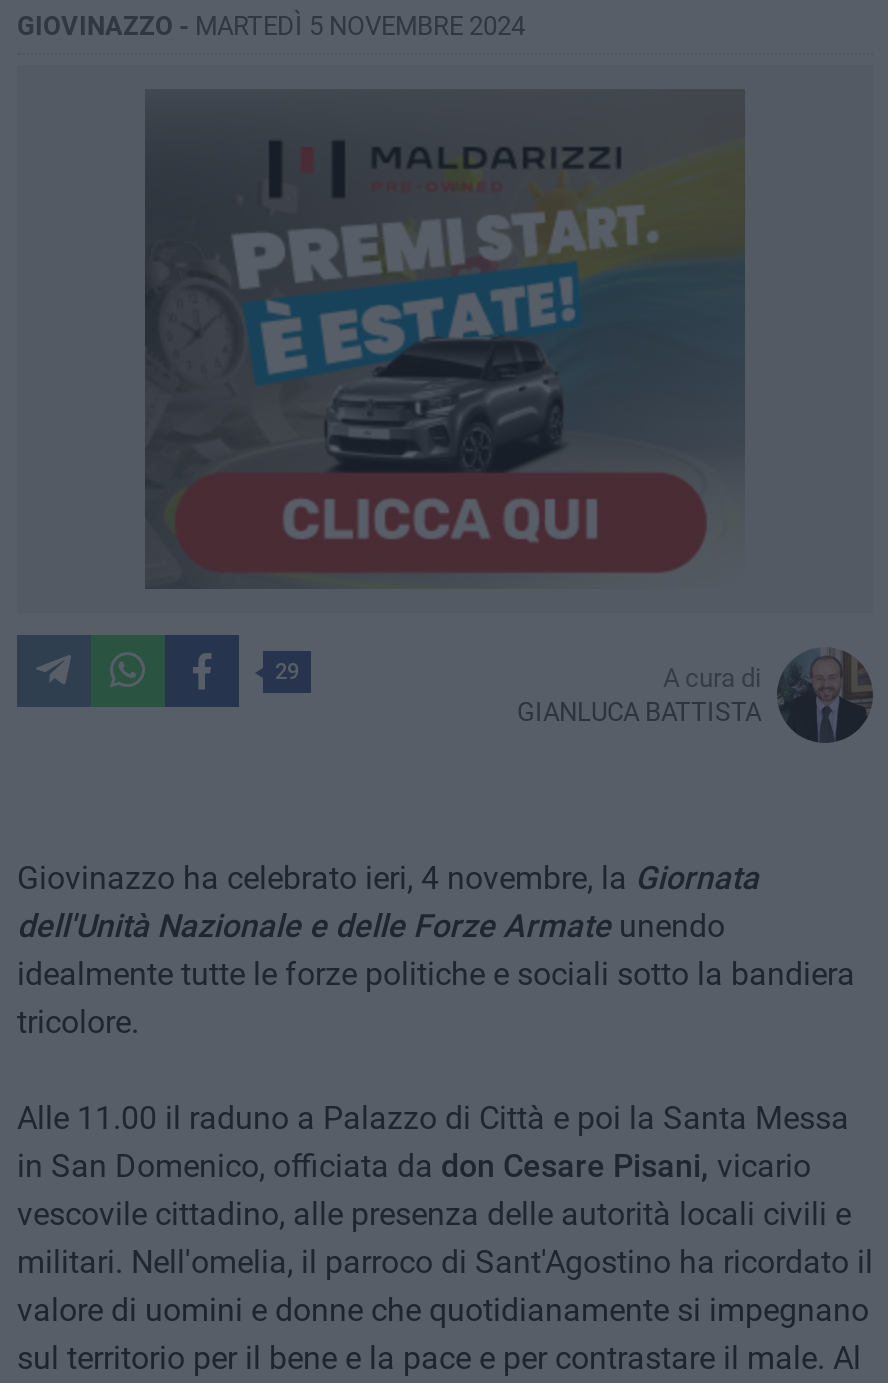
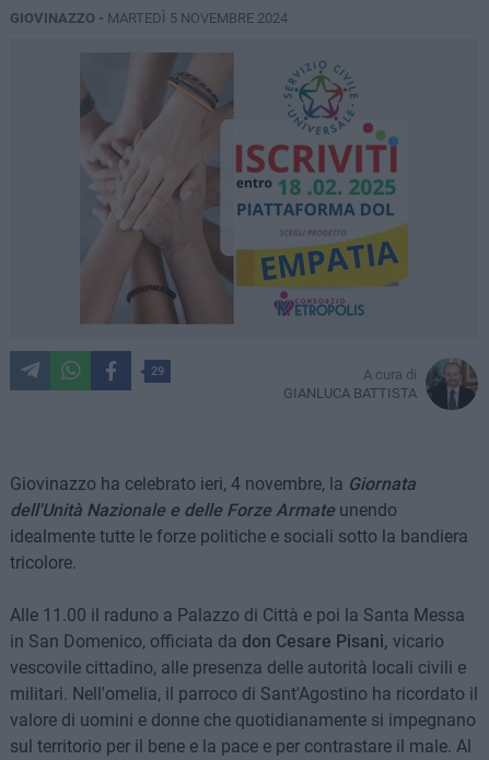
- [image]
+ [image]
